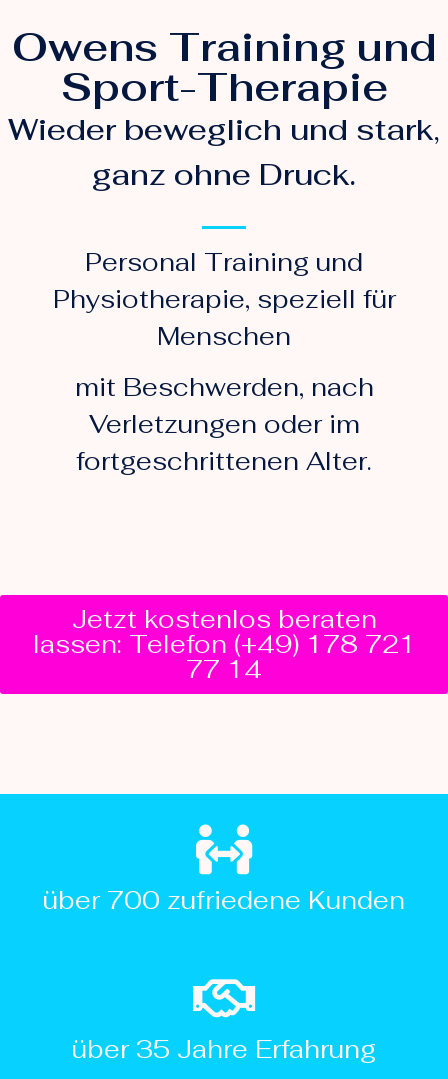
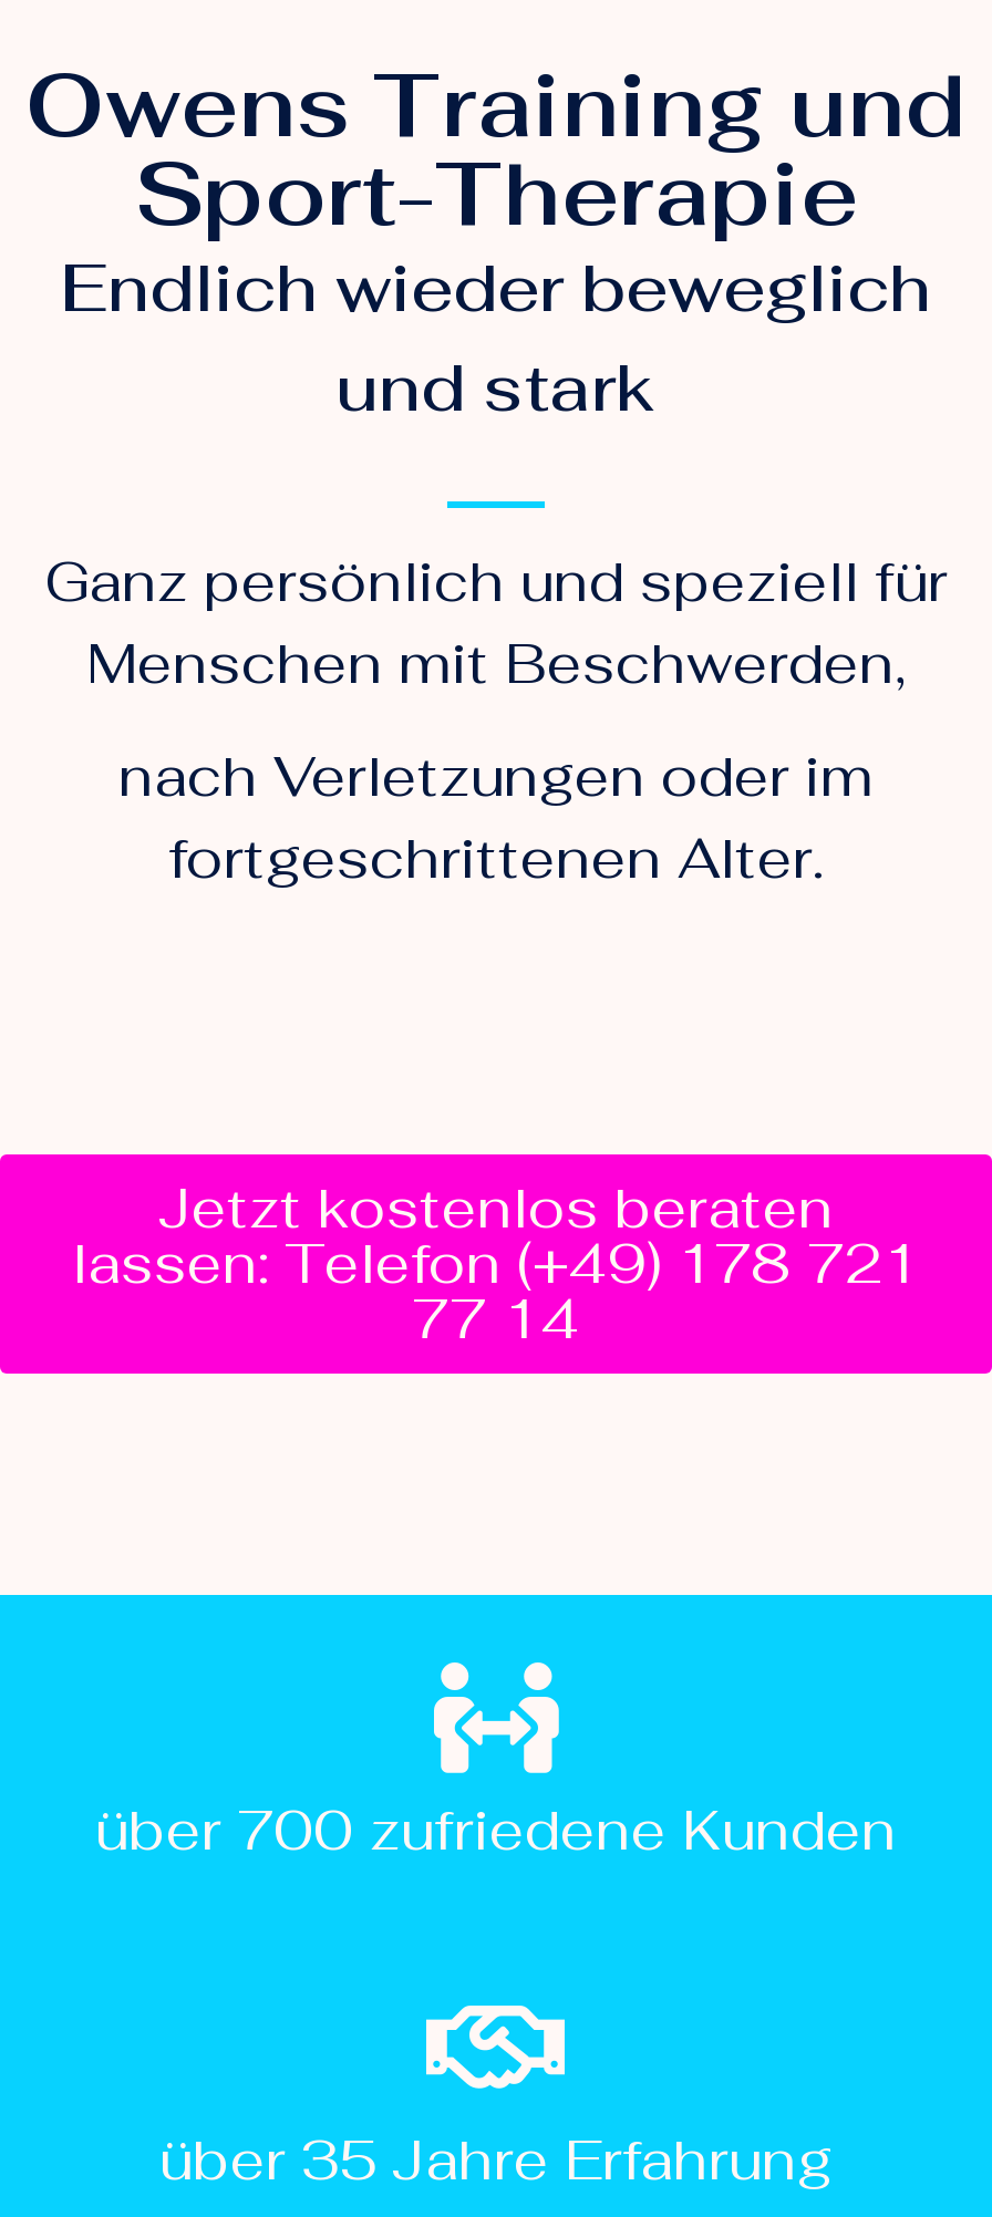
- Wieder beweglich und stark,
- ganz ohne Druck.
+ Endlich wieder beweglich
+ und stark

- Personal Training und
- Physiotherapie, speziell für
- Menschen
+ Ganz persönlich und speziell für
+ Menschen mit Beschwerden,

- mit Beschwerden, nach
- Verletzungen oder im
+ nach Verletzungen oder im
